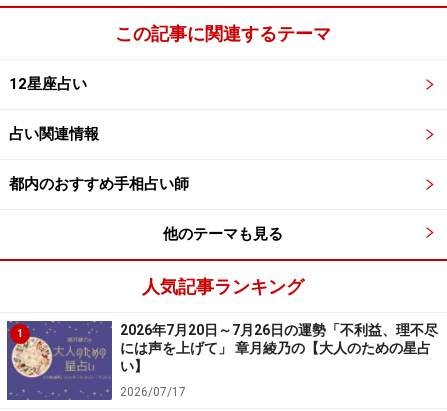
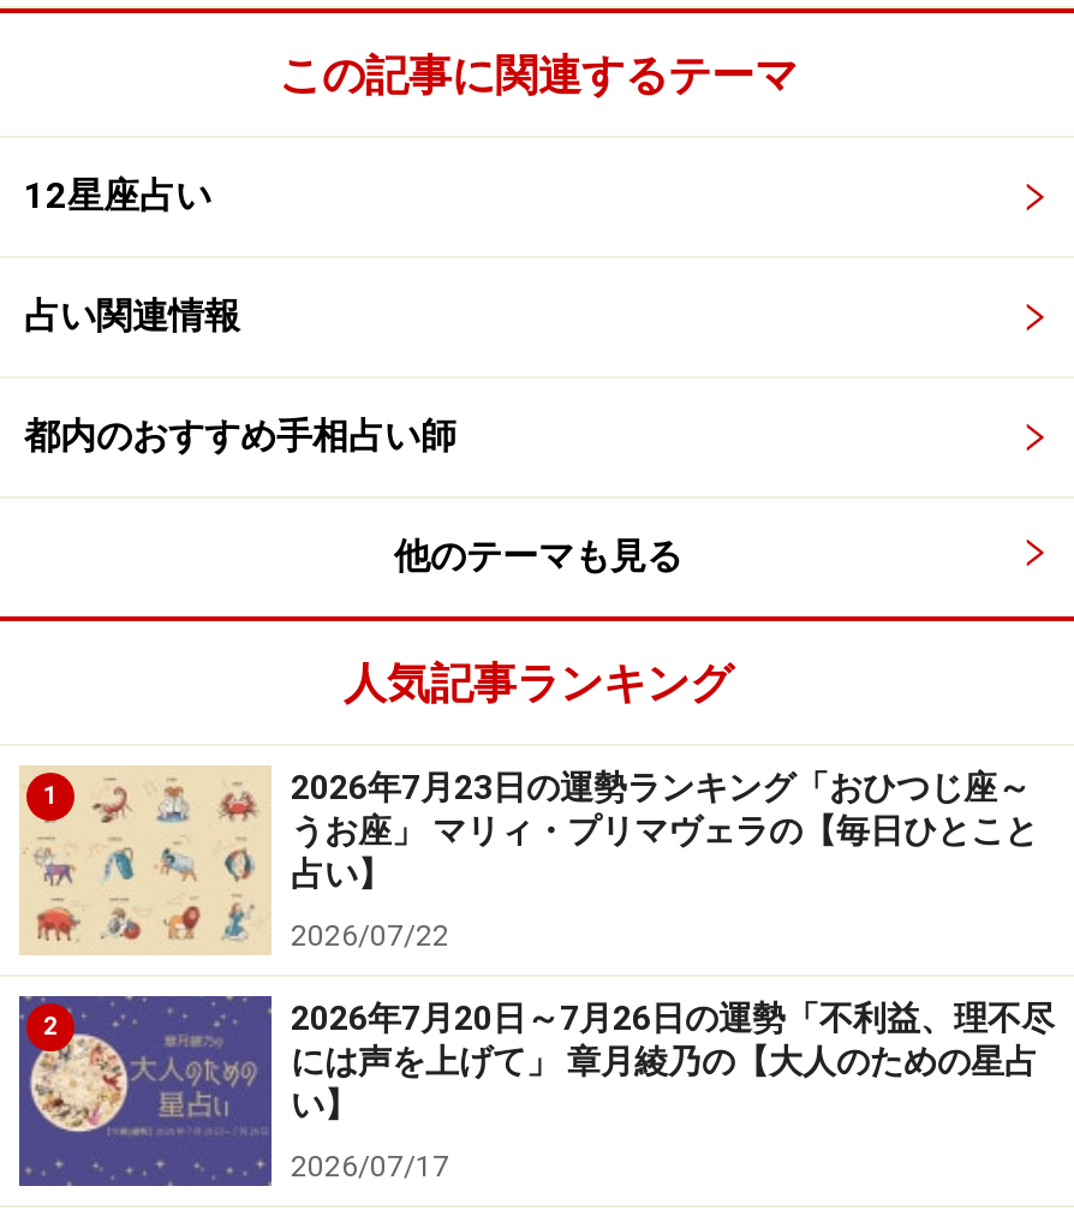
+ [image]
+ 2026年7月23日の運勢ランキング「おひつじ座～
+ うお座」 マリィ・プリマヴェラの【毎日ひとこと
+ 占い】
+ 2026/07/22
+ 2
